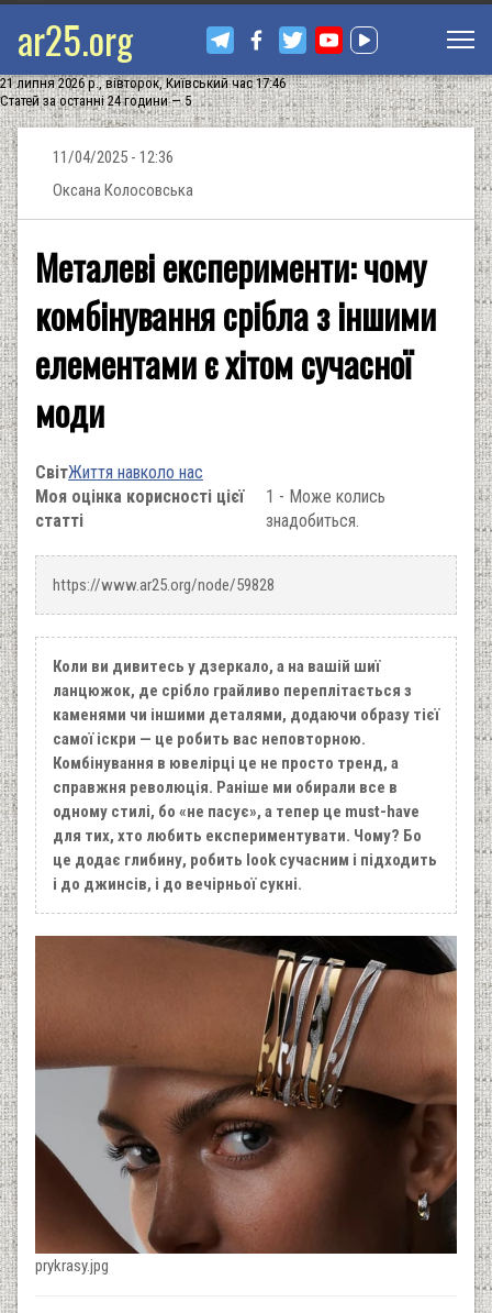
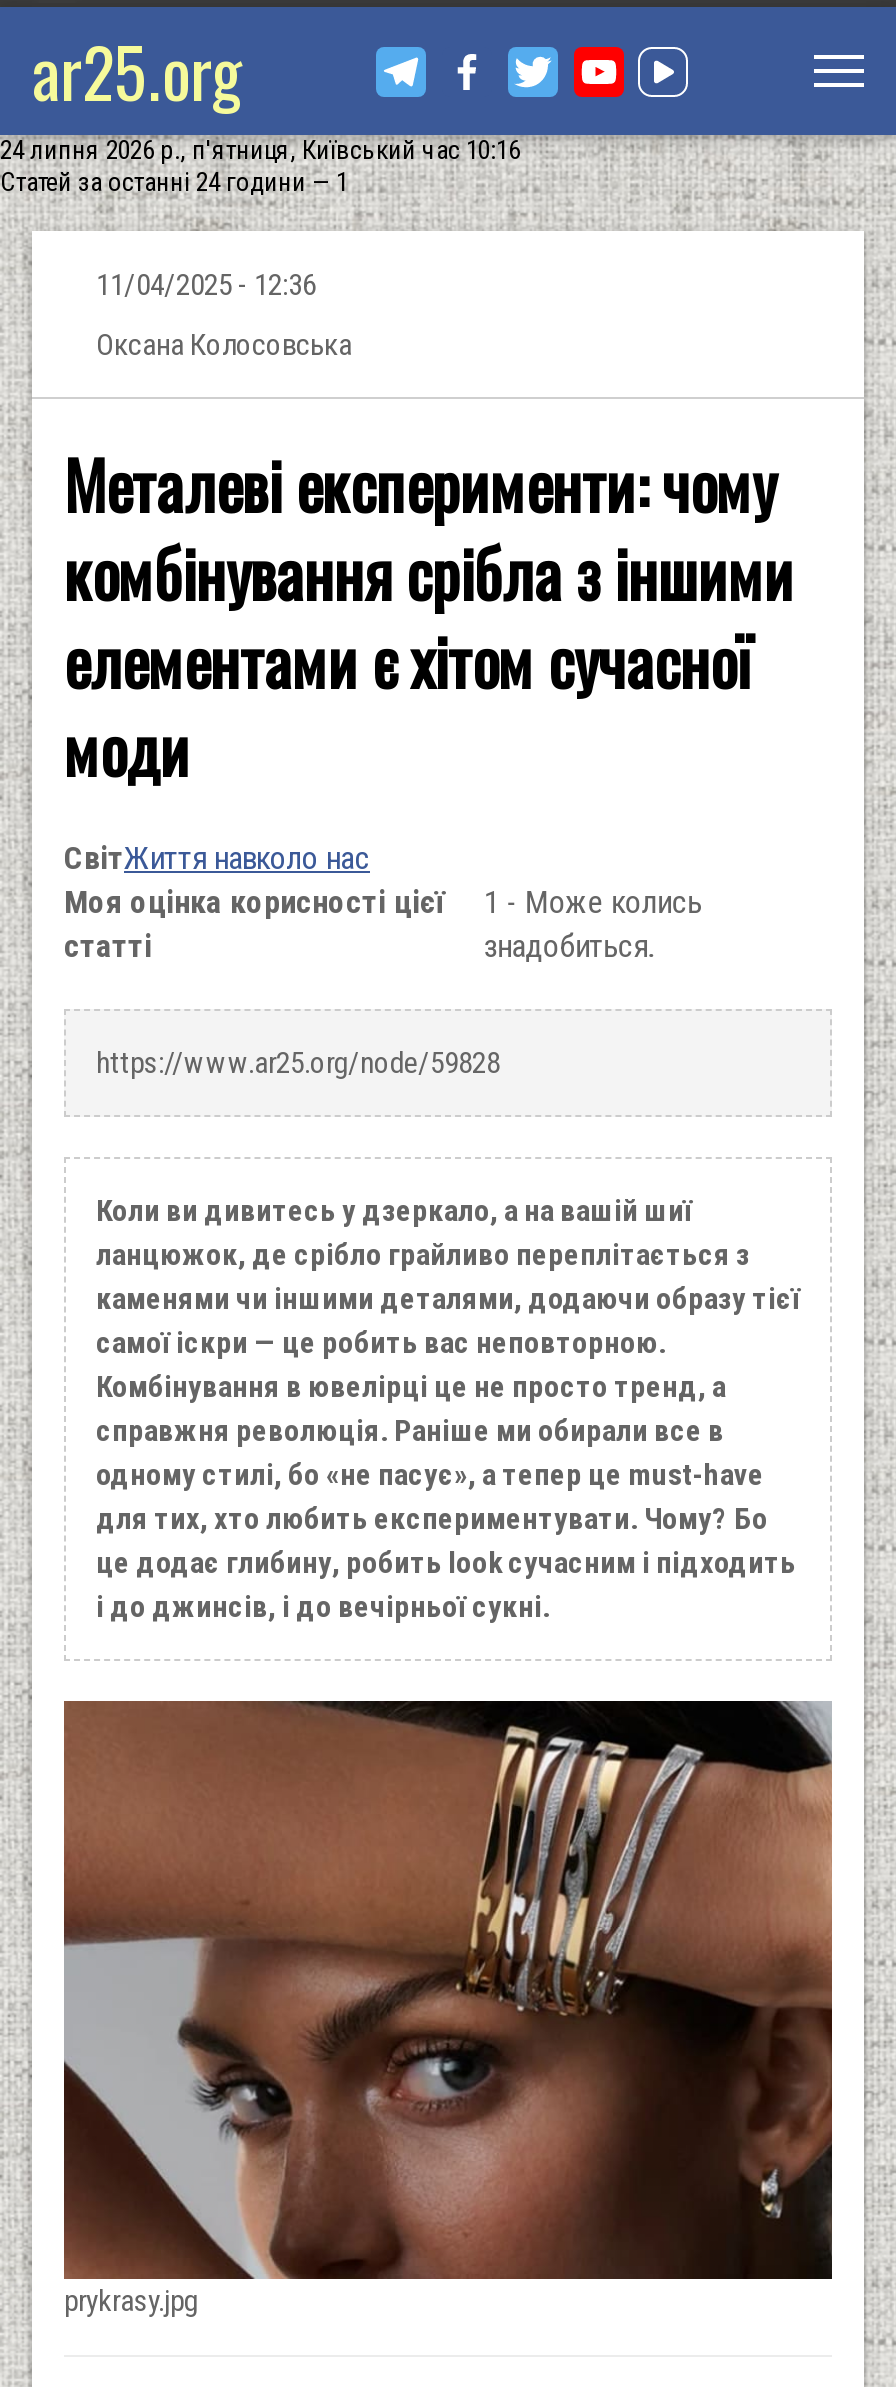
- 21 липня 2026 р., вівторок, Київський час 17:46
+ 24 липня 2026 р., п'ятниця, Київський час 10:16

- Статей за останні 24 години — 5
+ Статей за останні 24 години — 1
